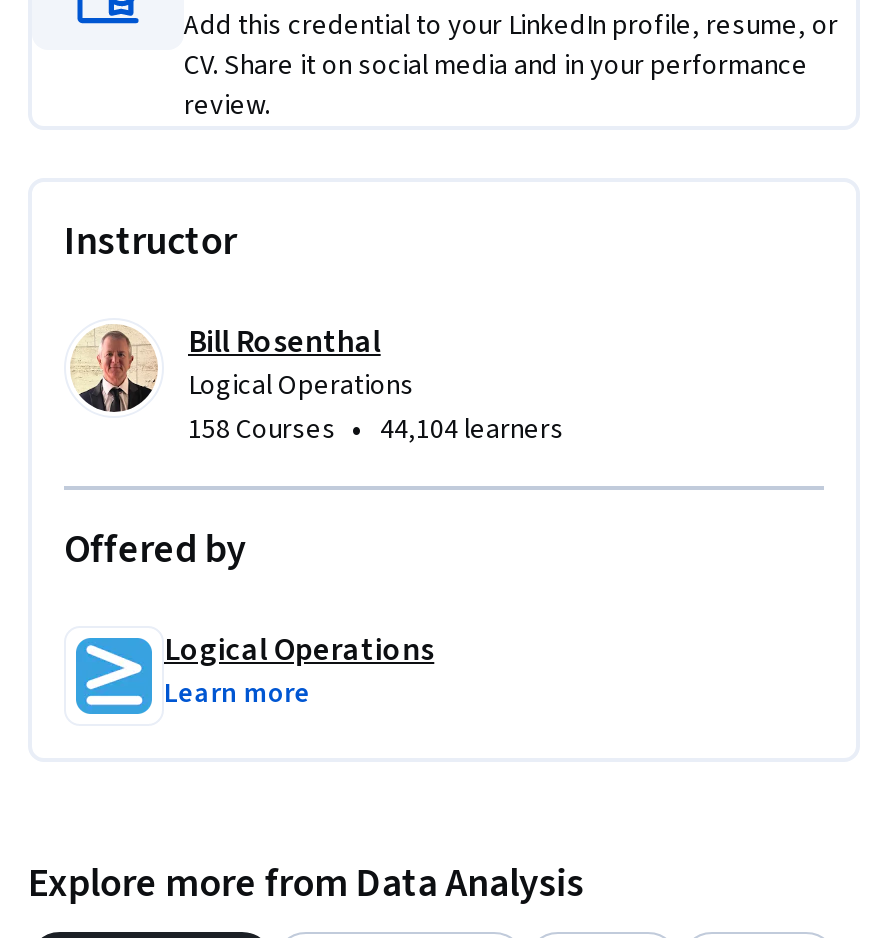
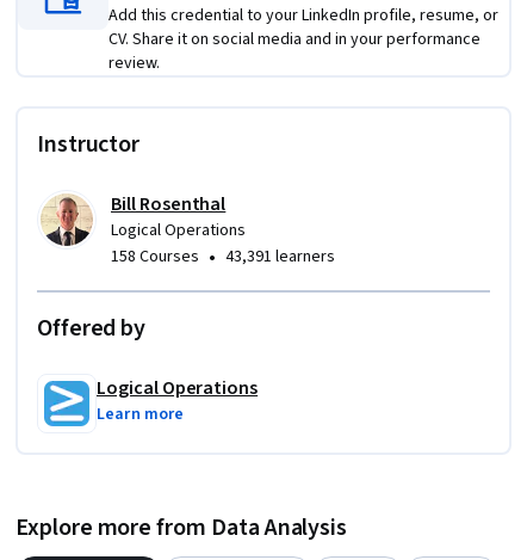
- 158 Courses • 44,104 learners
+ 158 Courses • 43,391 learners
